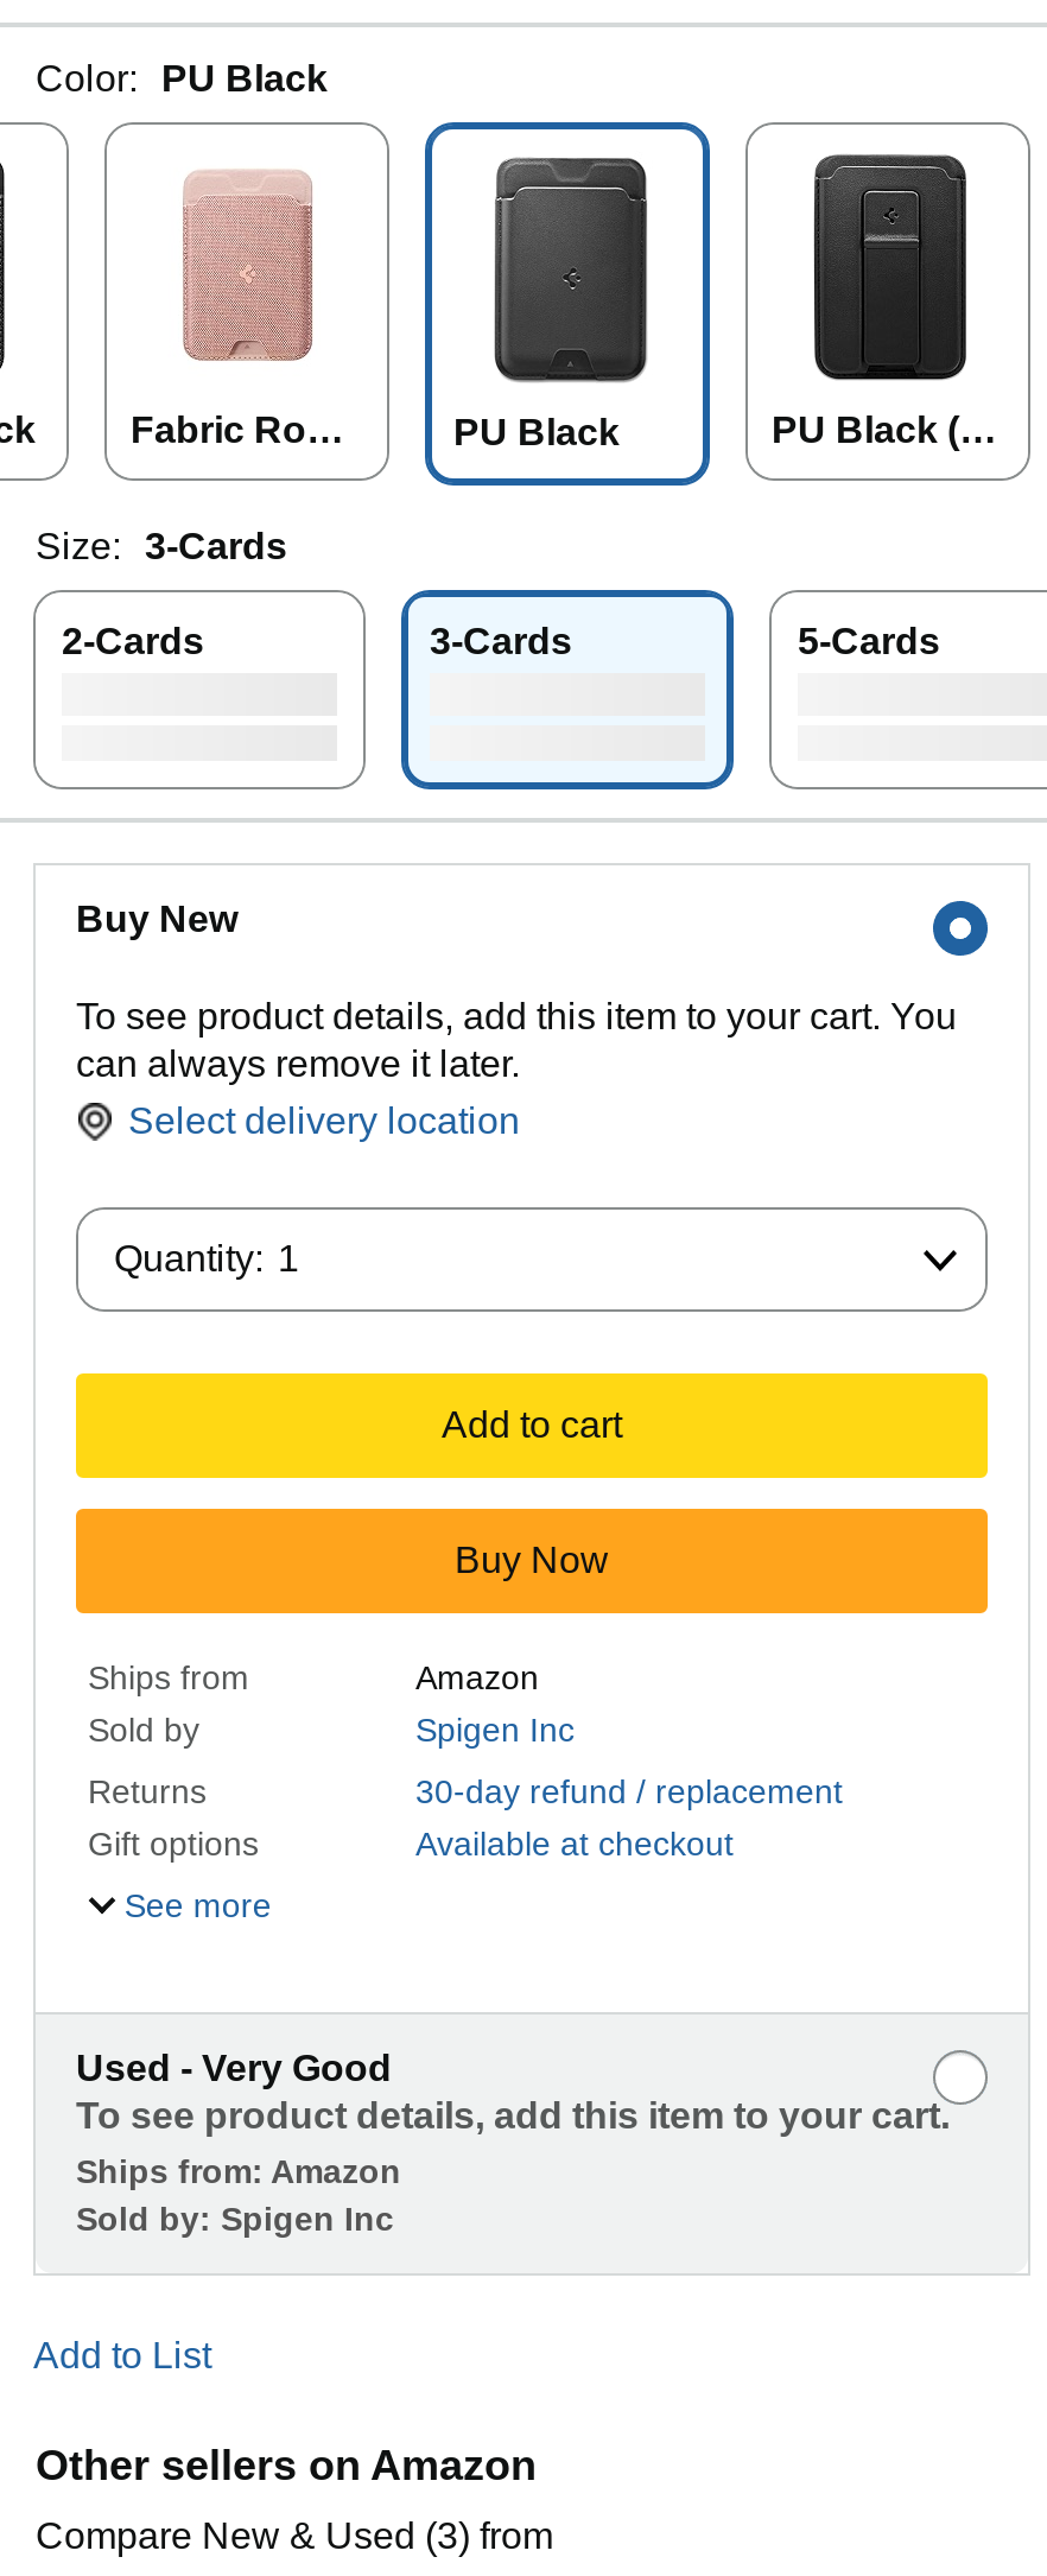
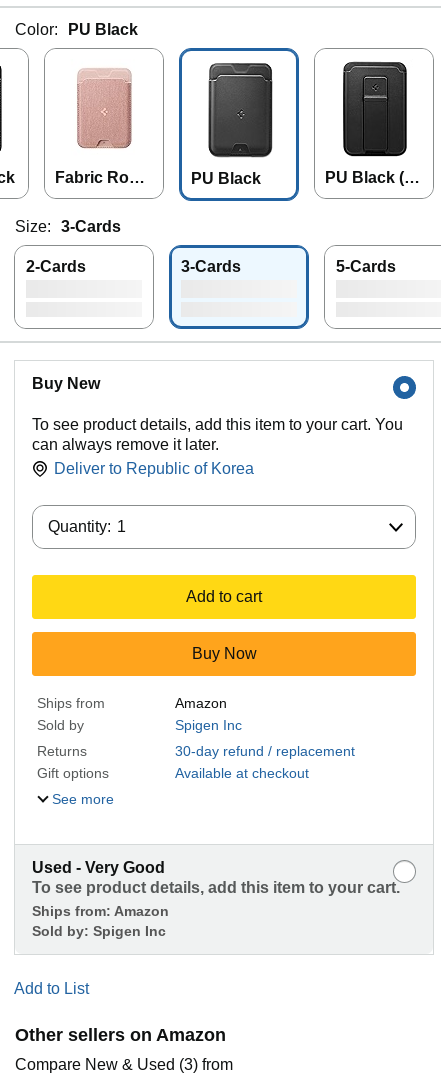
- Select delivery location
+ Deliver to Republic of Korea
